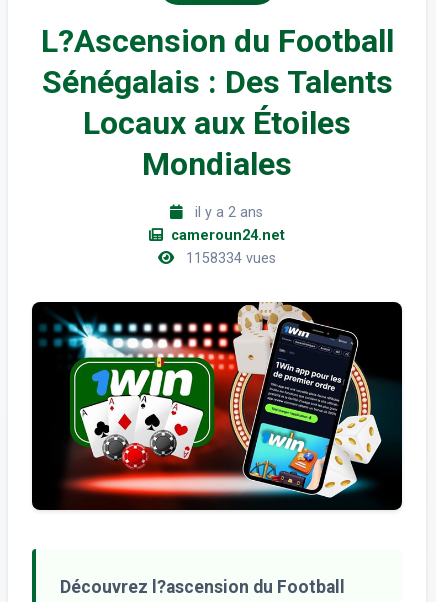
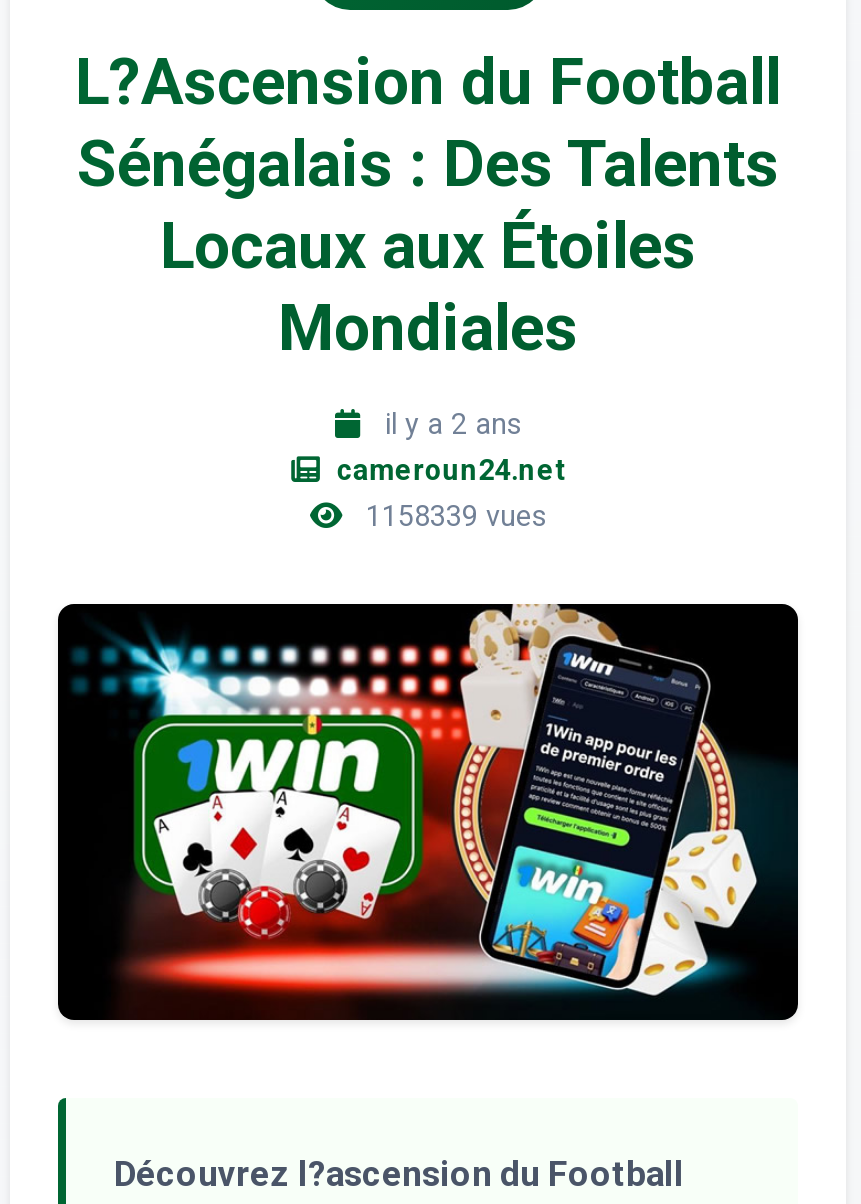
- 1158334 vues
+ 1158339 vues
